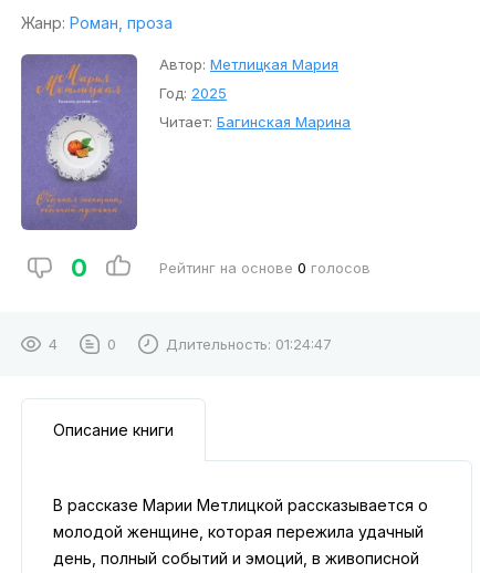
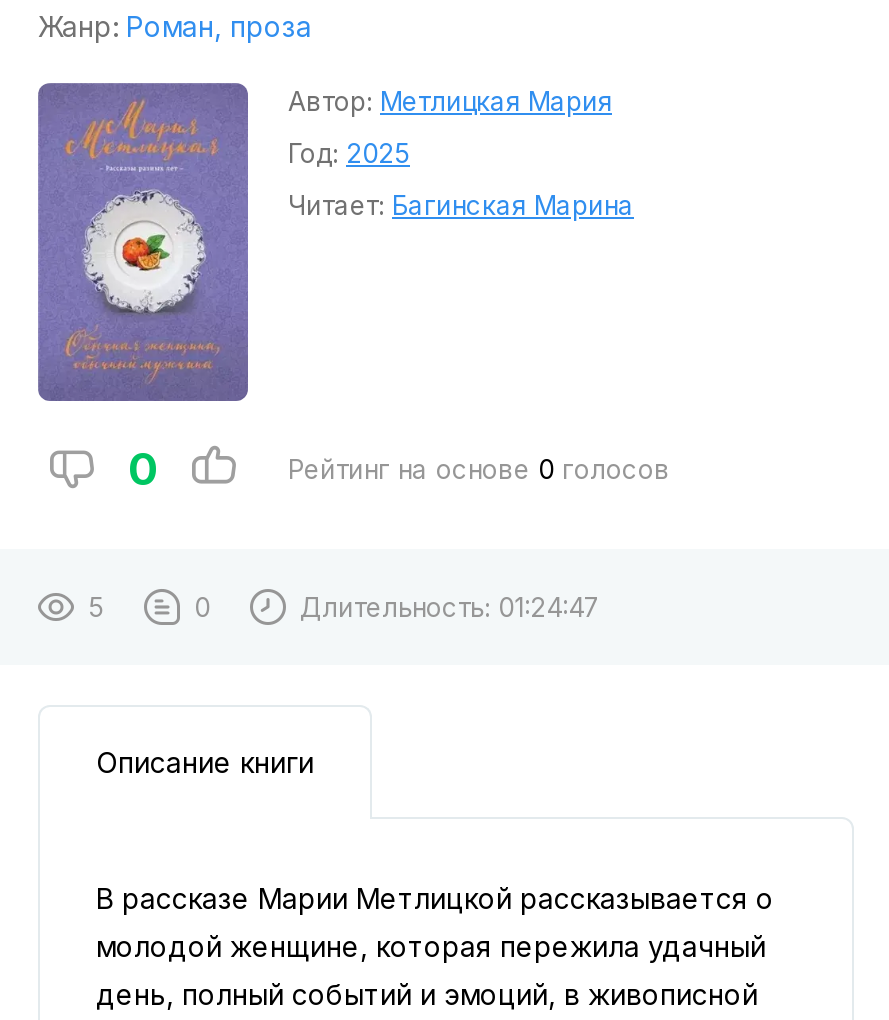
- 4
+ 5
